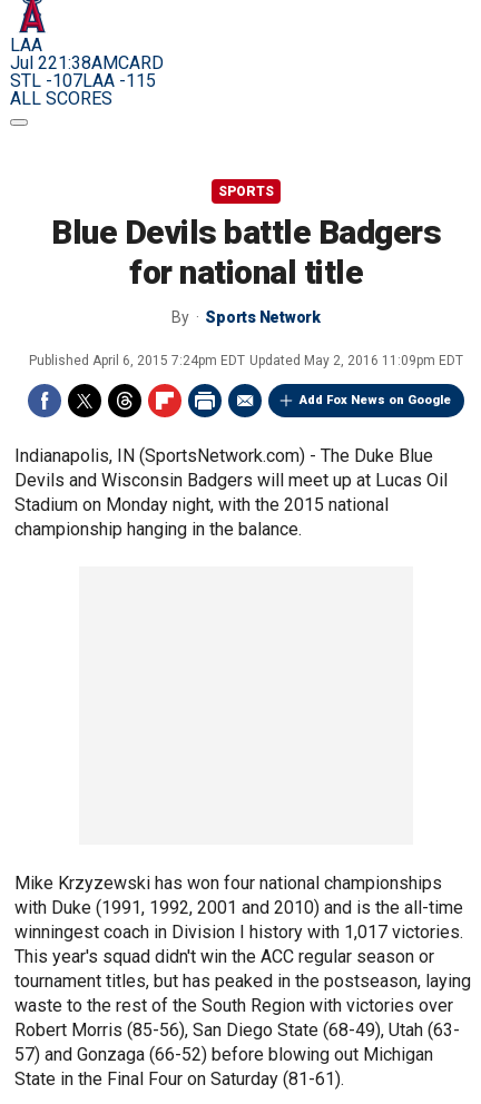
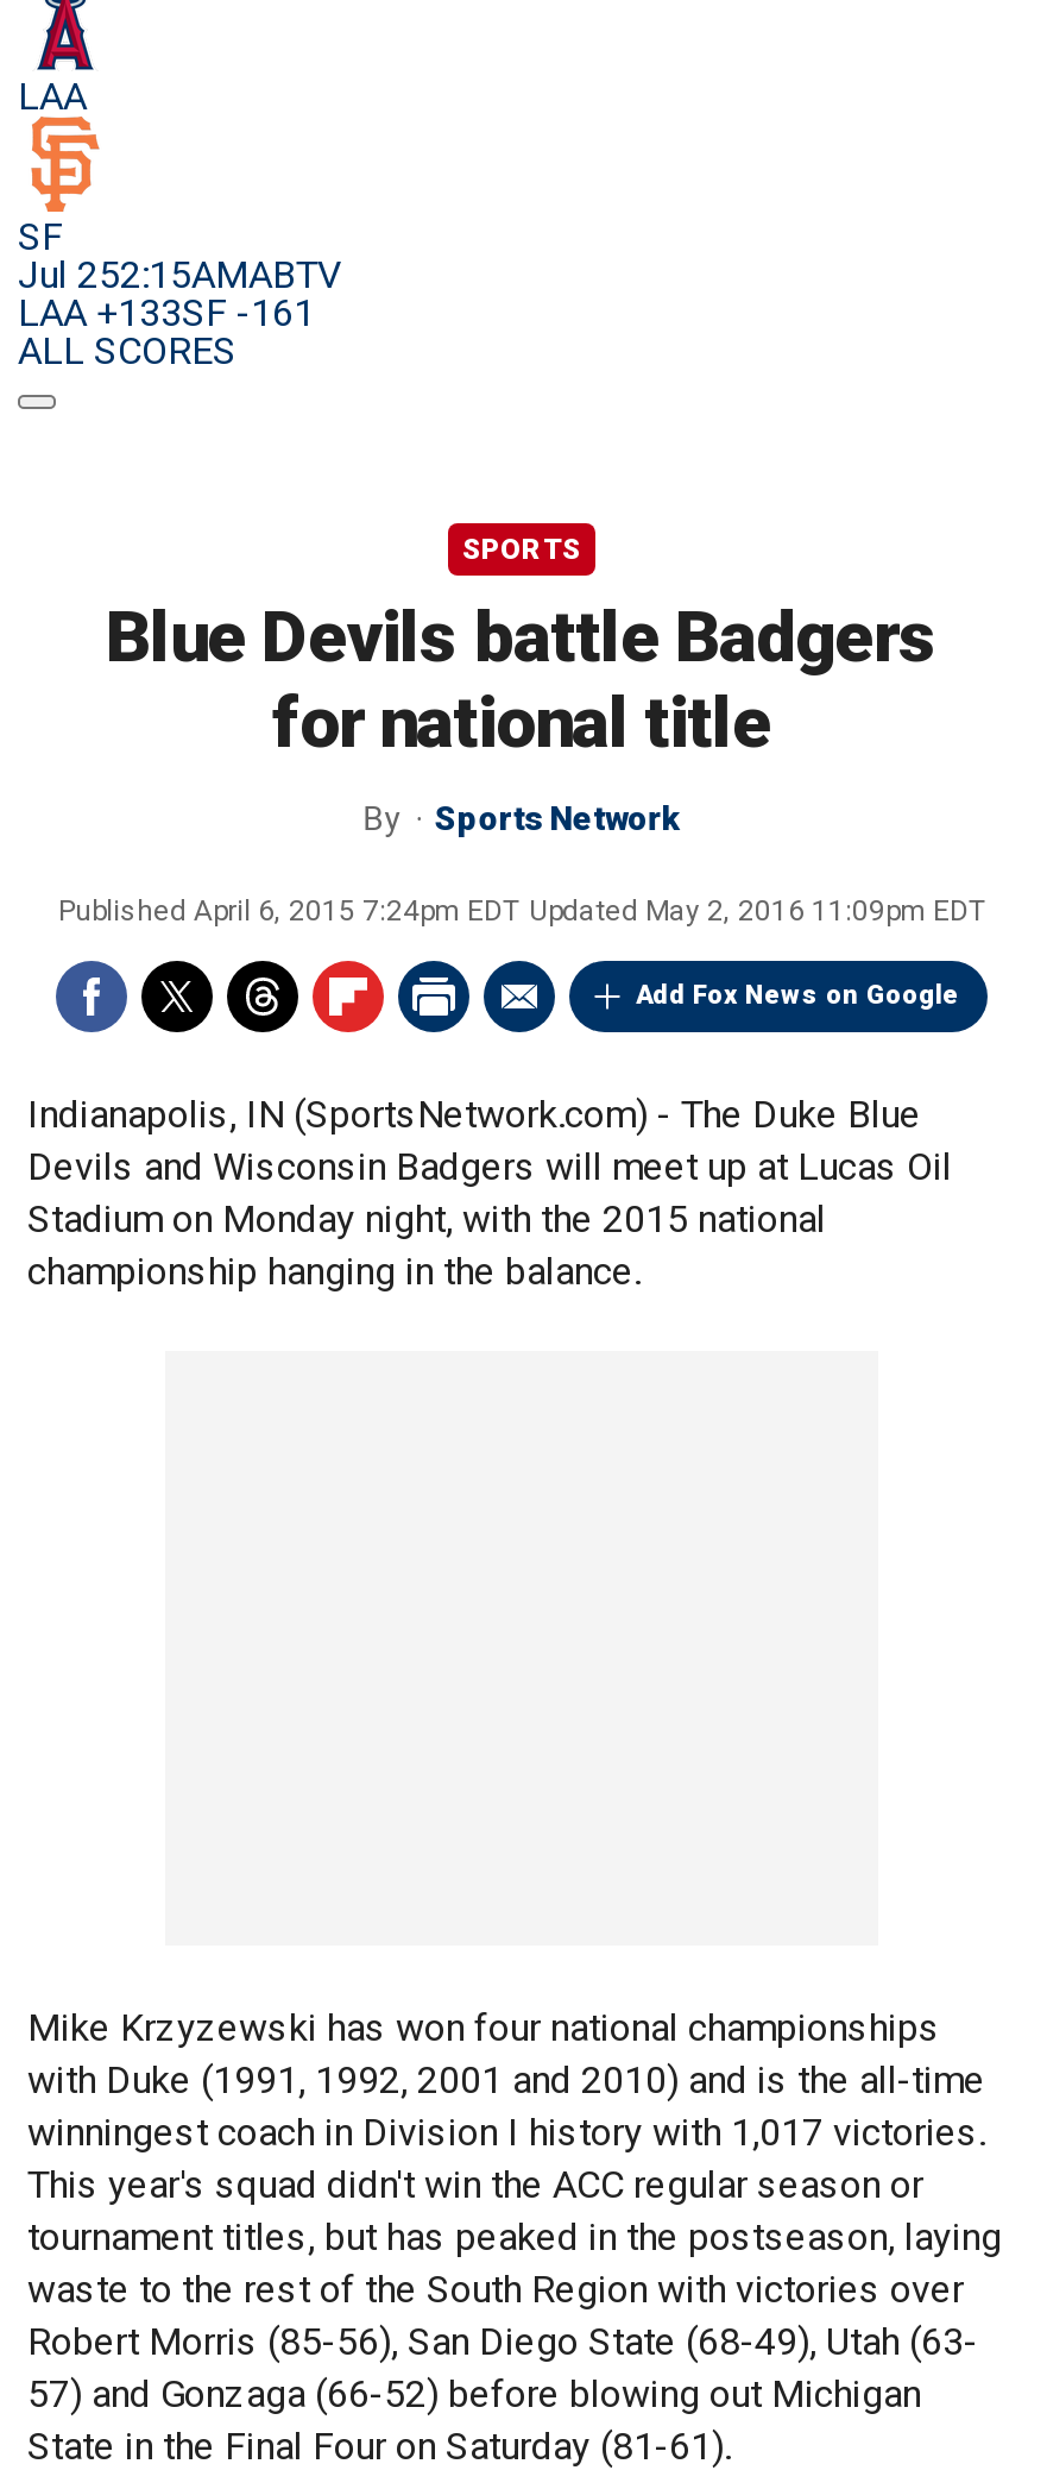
- Jul 221:38AMCARD
- STL -107LAA -115
+ SF
+ Jul 252:15AMABTV
+ LAA +133SF -161
